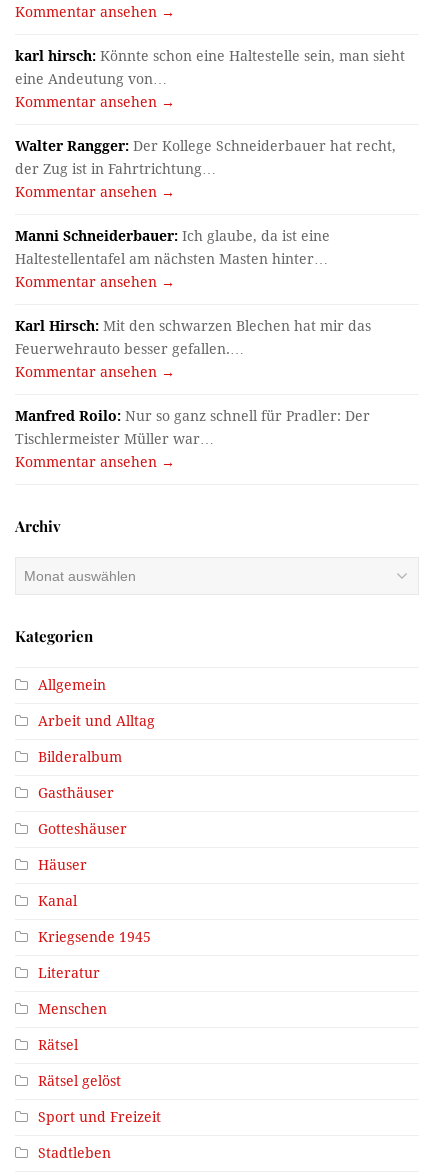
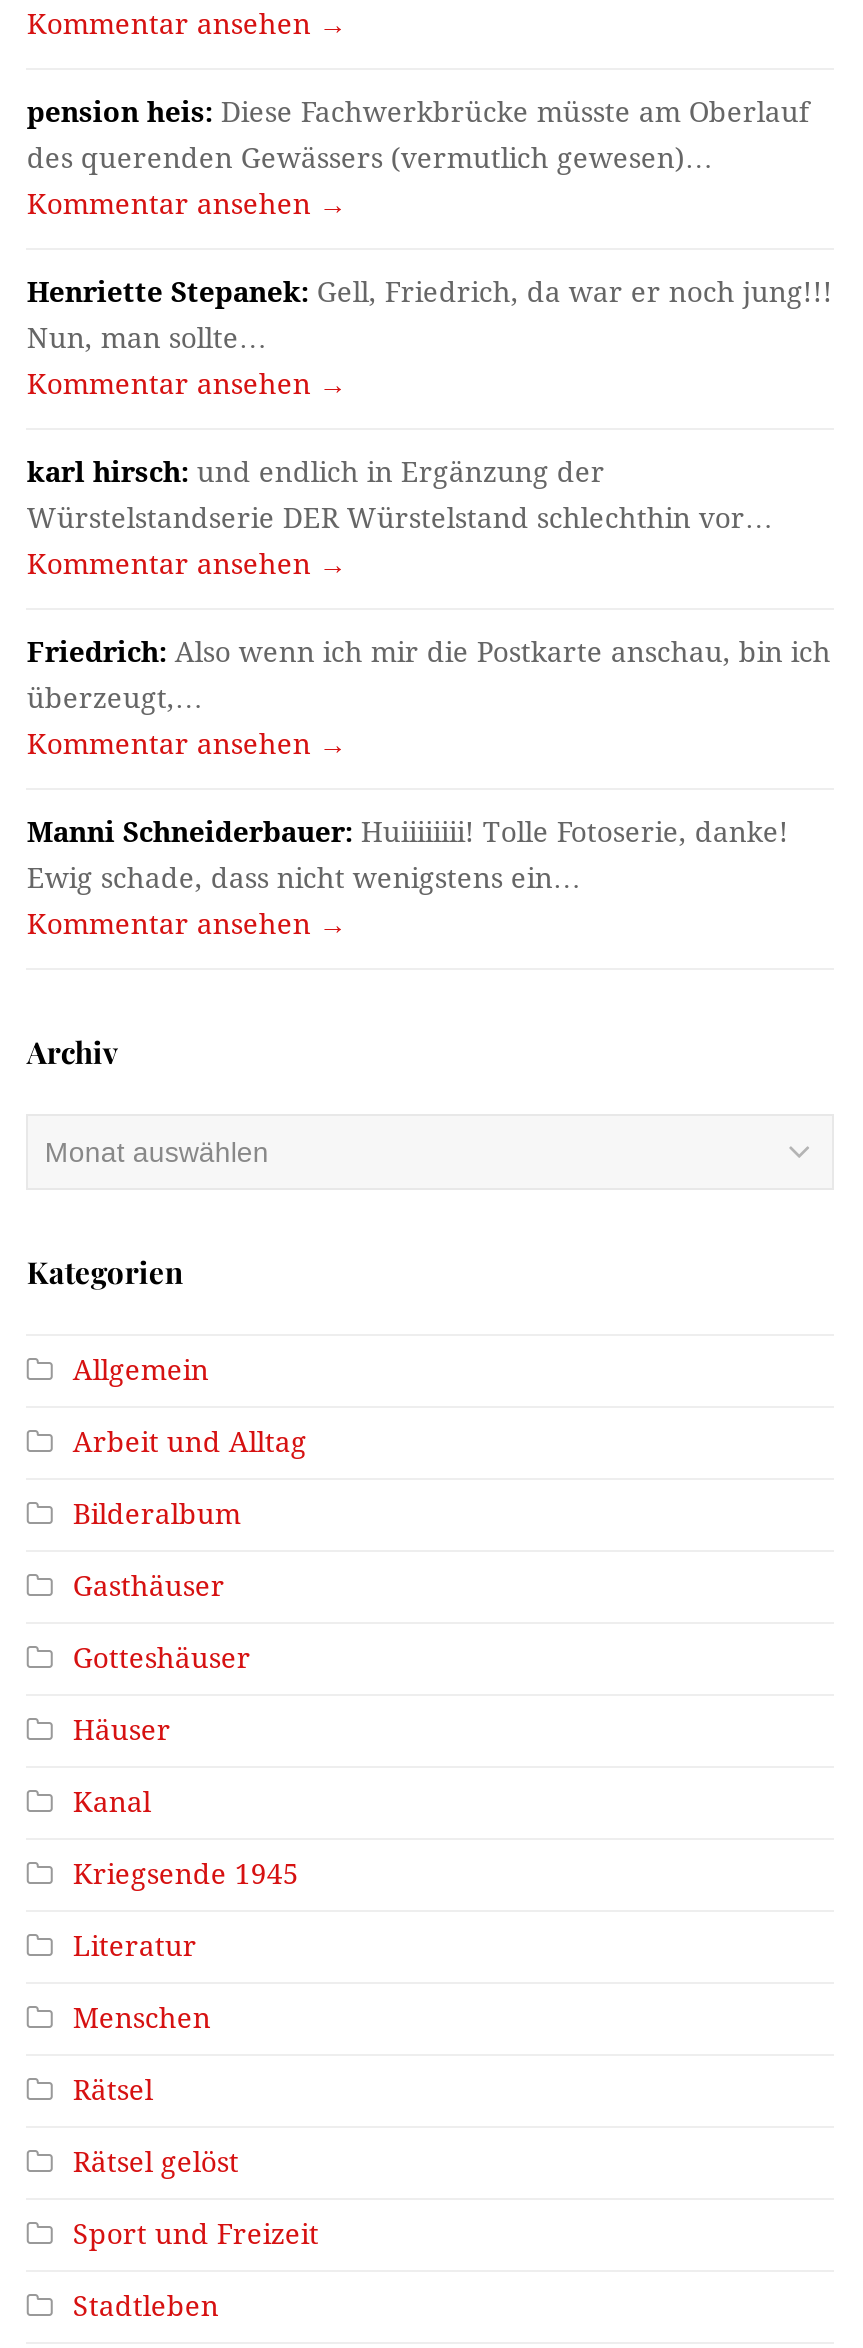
- karl hirsch: Könnte schon eine Haltestelle sein, man sieht
- eine Andeutung von…
+ pension heis: Diese Fachwerkbrücke müsste am Oberlauf
+ des querenden Gewässers (vermutlich gewesen)…

- Walter Rangger: Der Kollege Schneiderbauer hat recht,
- der Zug ist in Fahrtrichtung…
+ Henriette Stepanek: Gell, Friedrich, da war er noch jung!!!
+ Nun, man sollte…

- Manni Schneiderbauer: Ich glaube, da ist eine
- Haltestellentafel am nächsten Masten hinter…
+ karl hirsch: und endlich in Ergänzung der
+ Würstelstandserie DER Würstelstand schlechthin vor…

- Karl Hirsch: Mit den schwarzen Blechen hat mir das
- Feuerwehrauto besser gefallen.…
+ Friedrich: Also wenn ich mir die Postkarte anschau, bin ich
+ überzeugt,…

- Manfred Roilo: Nur so ganz schnell für Pradler: Der
- Tischlermeister Müller war…
+ Manni Schneiderbauer: Huiiiiiiii! Tolle Fotoserie, danke!
+ Ewig schade, dass nicht wenigstens ein…
